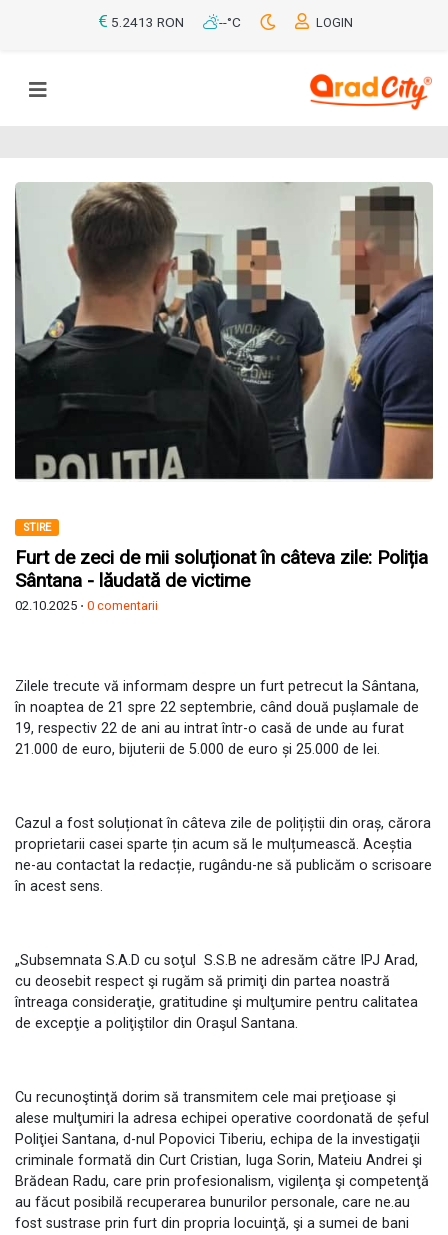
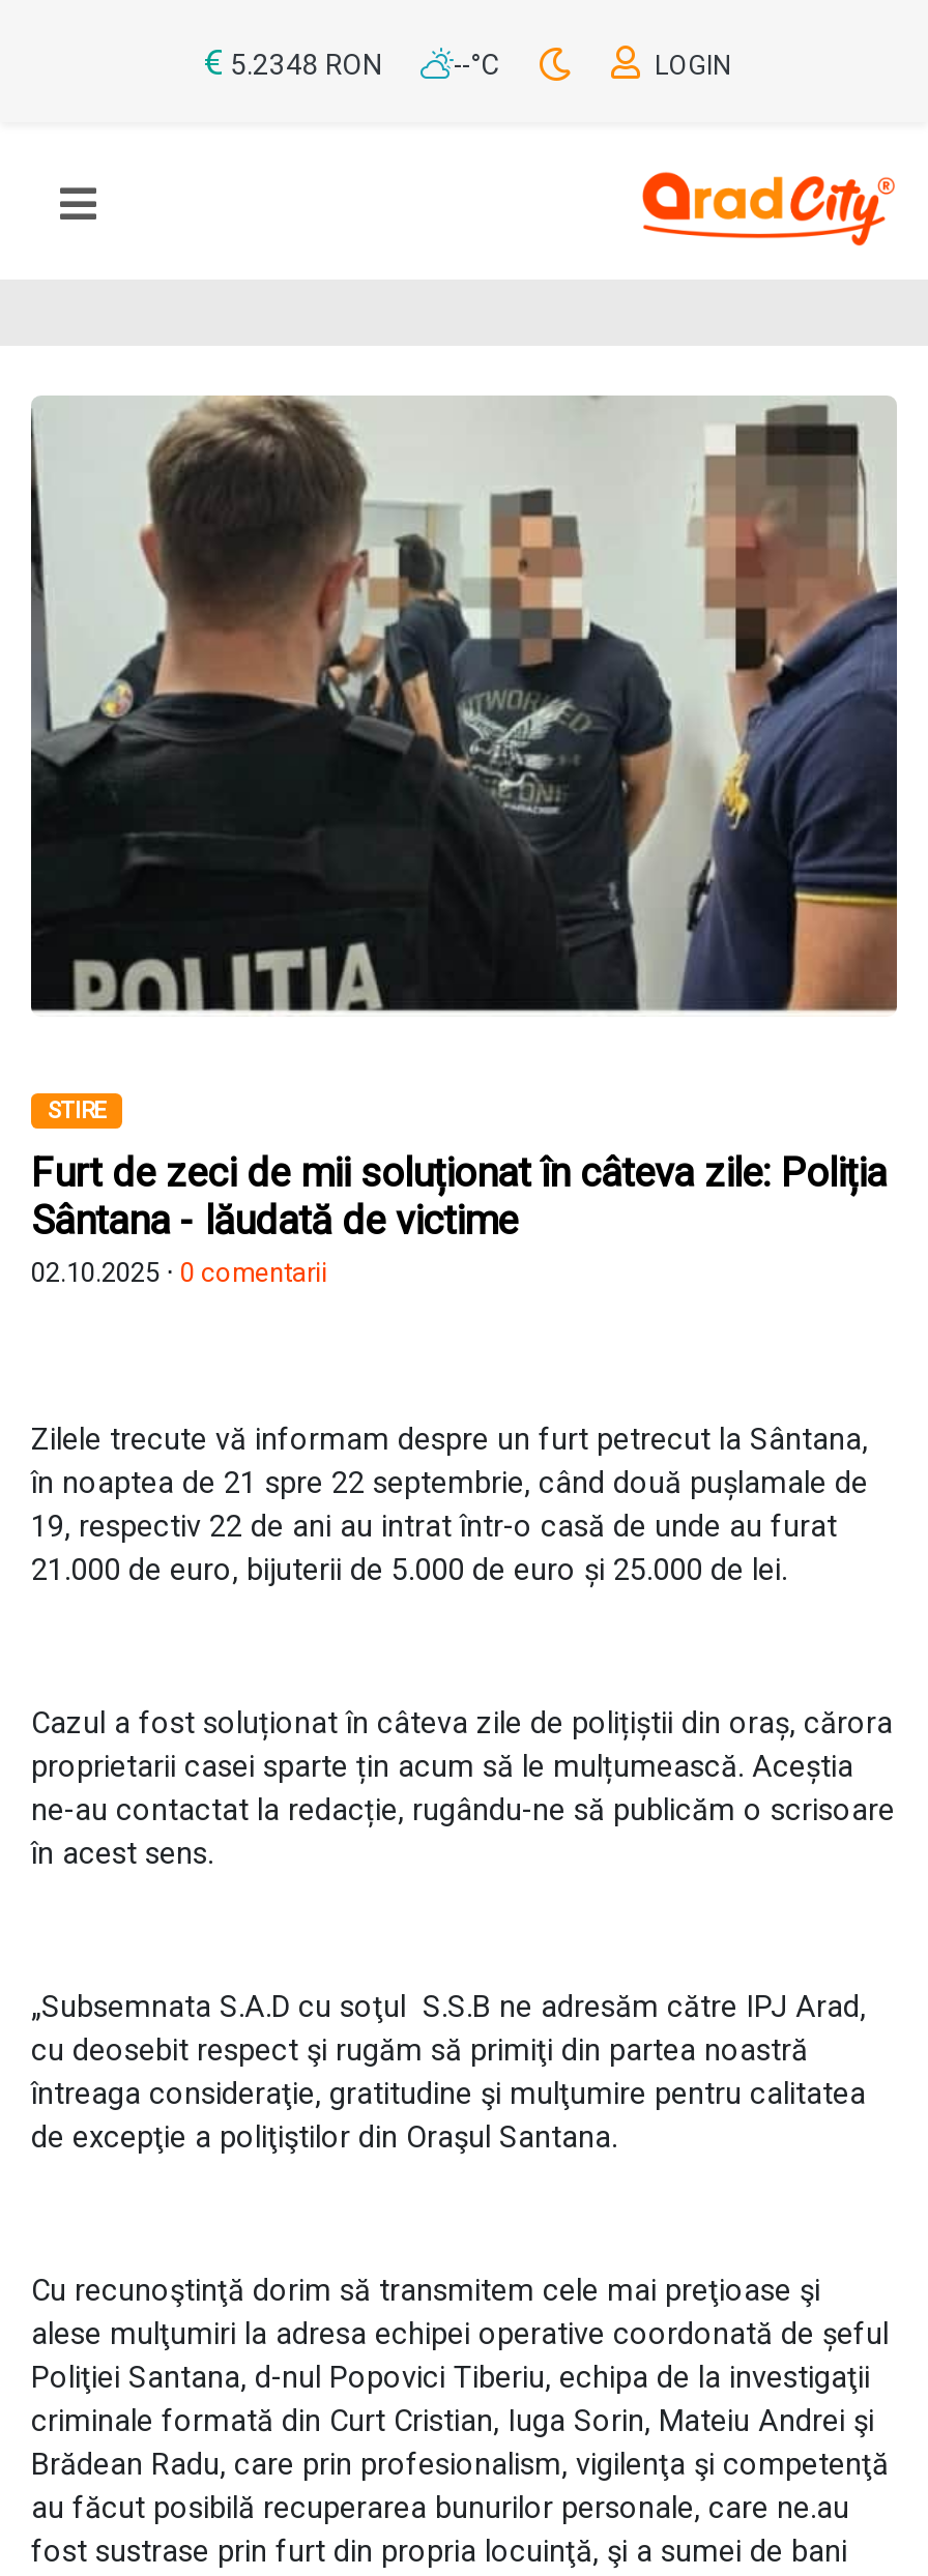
- 5.2413 RON
+ 5.2348 RON
